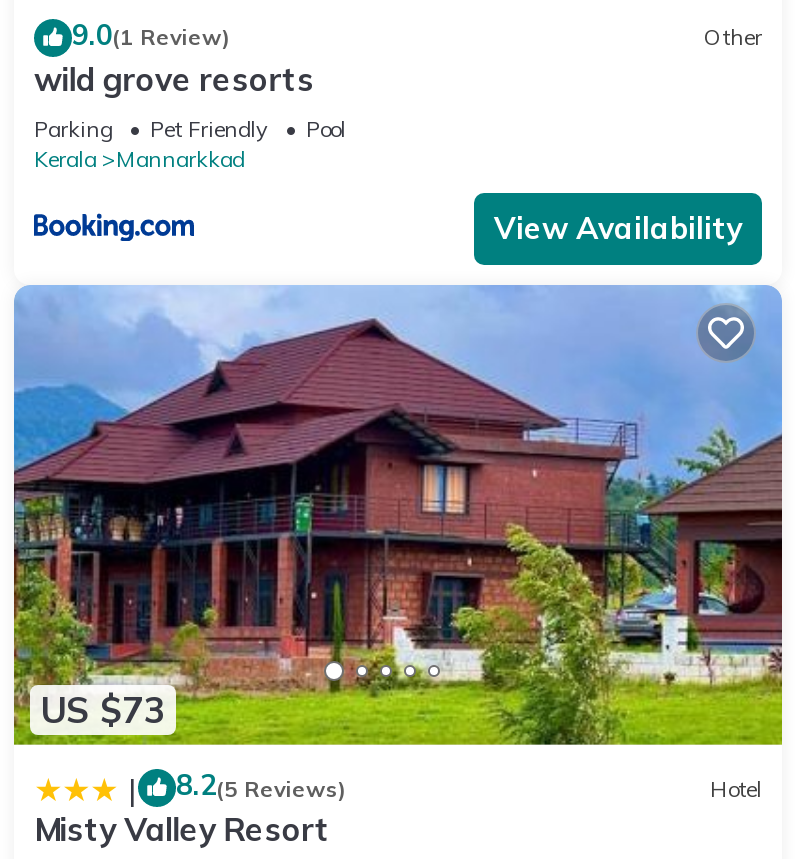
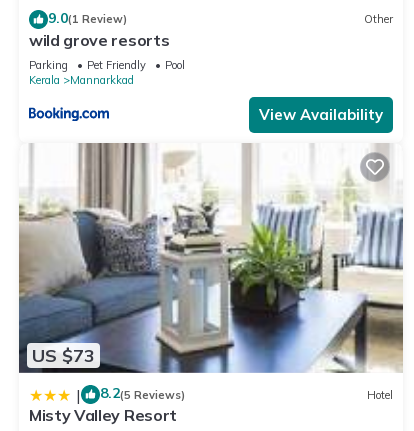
- [image]
+ [image]
